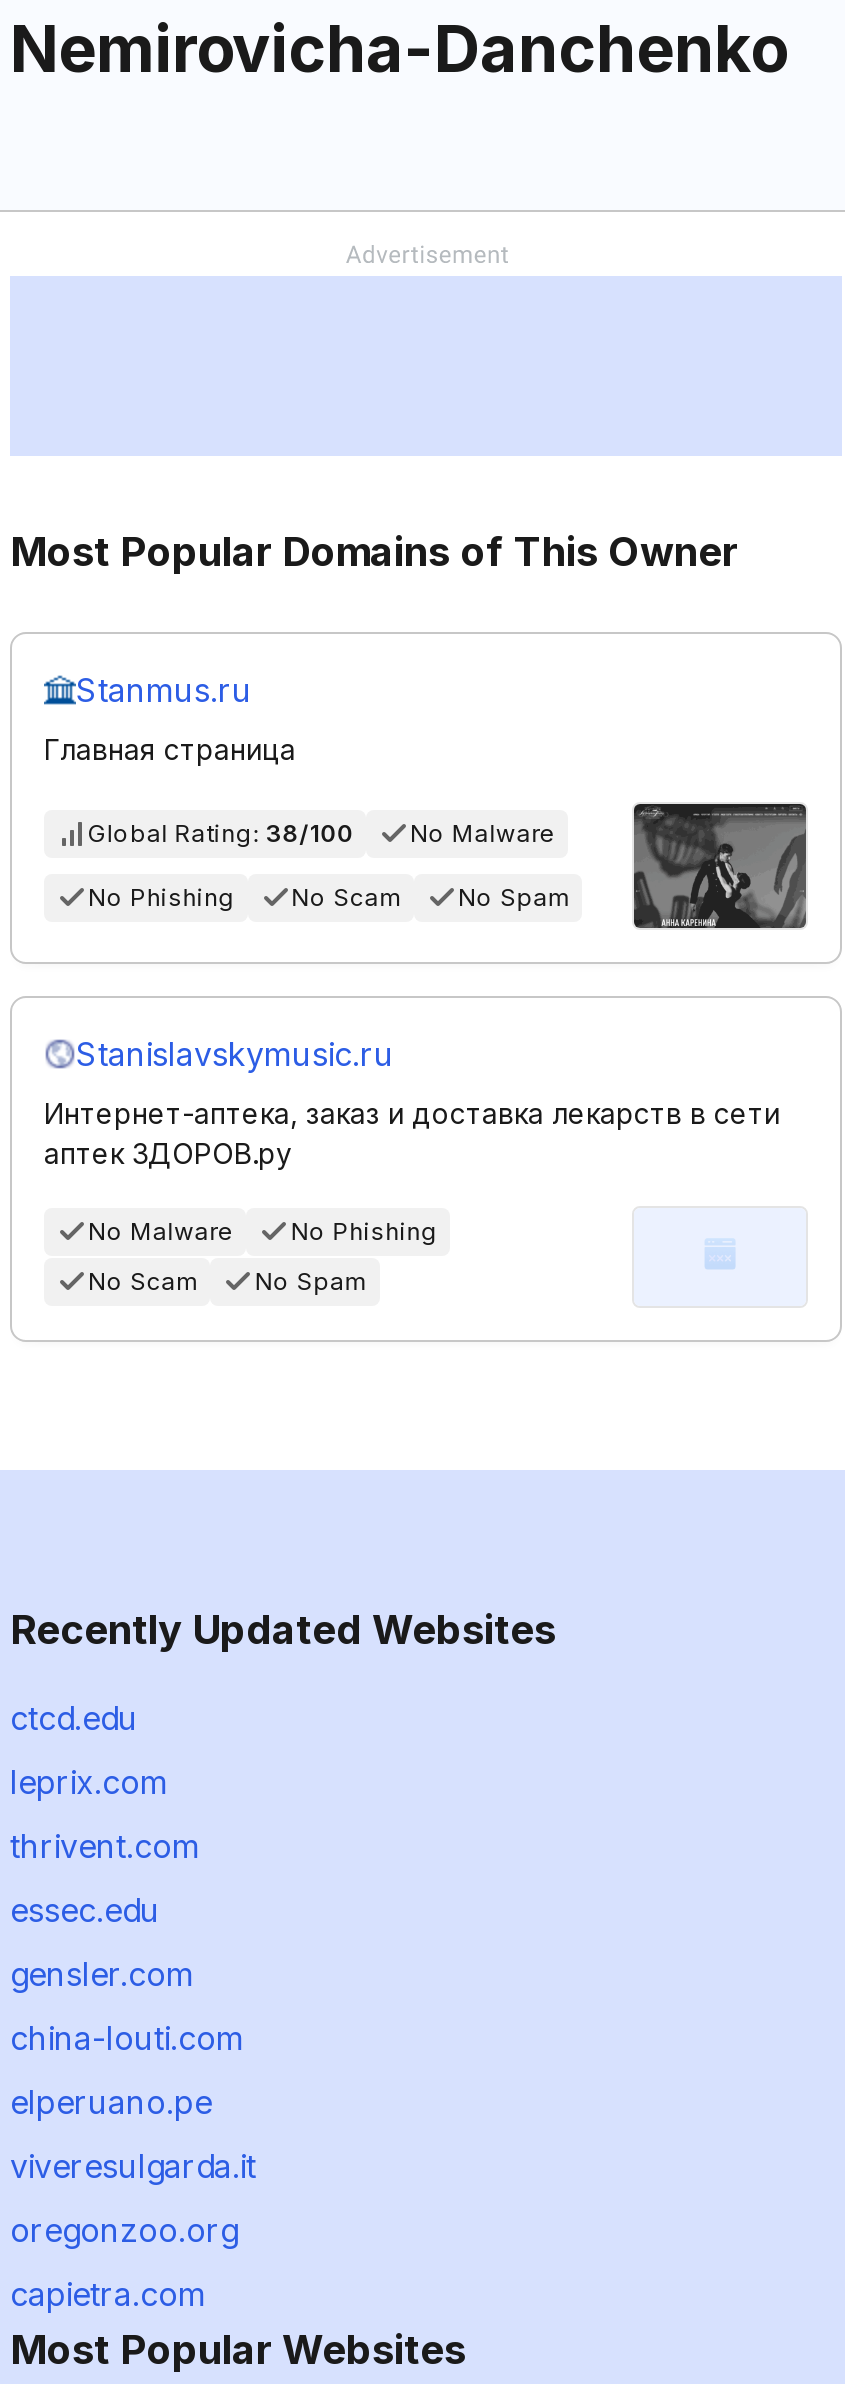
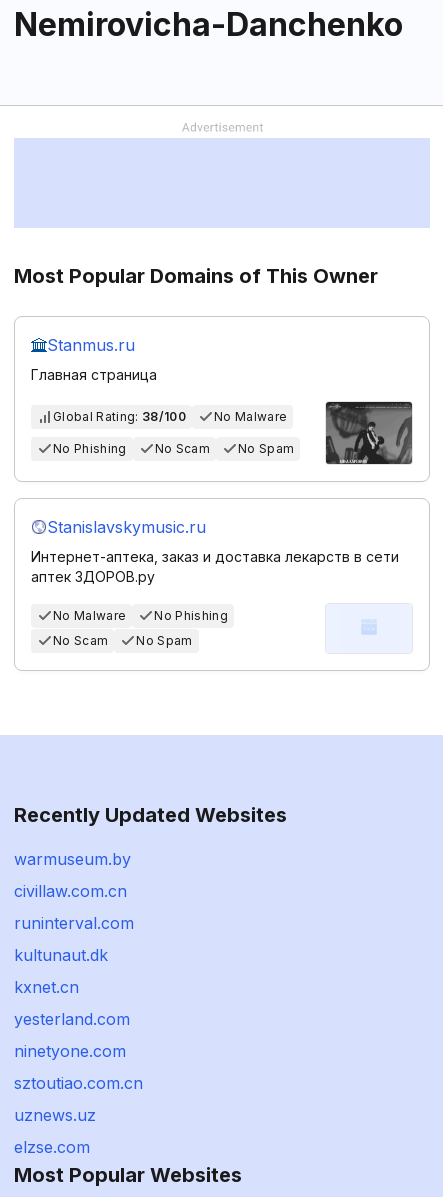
- ctcd.edu
+ warmuseum.by

- leprix.com
+ civillaw.com.cn

- thrivent.com
+ runinterval.com

- essec.edu
+ kultunaut.dk

- gensler.com
+ kxnet.cn

- china-louti.com
+ yesterland.com

- elperuano.pe
+ ninetyone.com

- viveresulgarda.it
+ sztoutiao.com.cn

- oregonzoo.org
+ uznews.uz

- capietra.com
+ elzse.com
